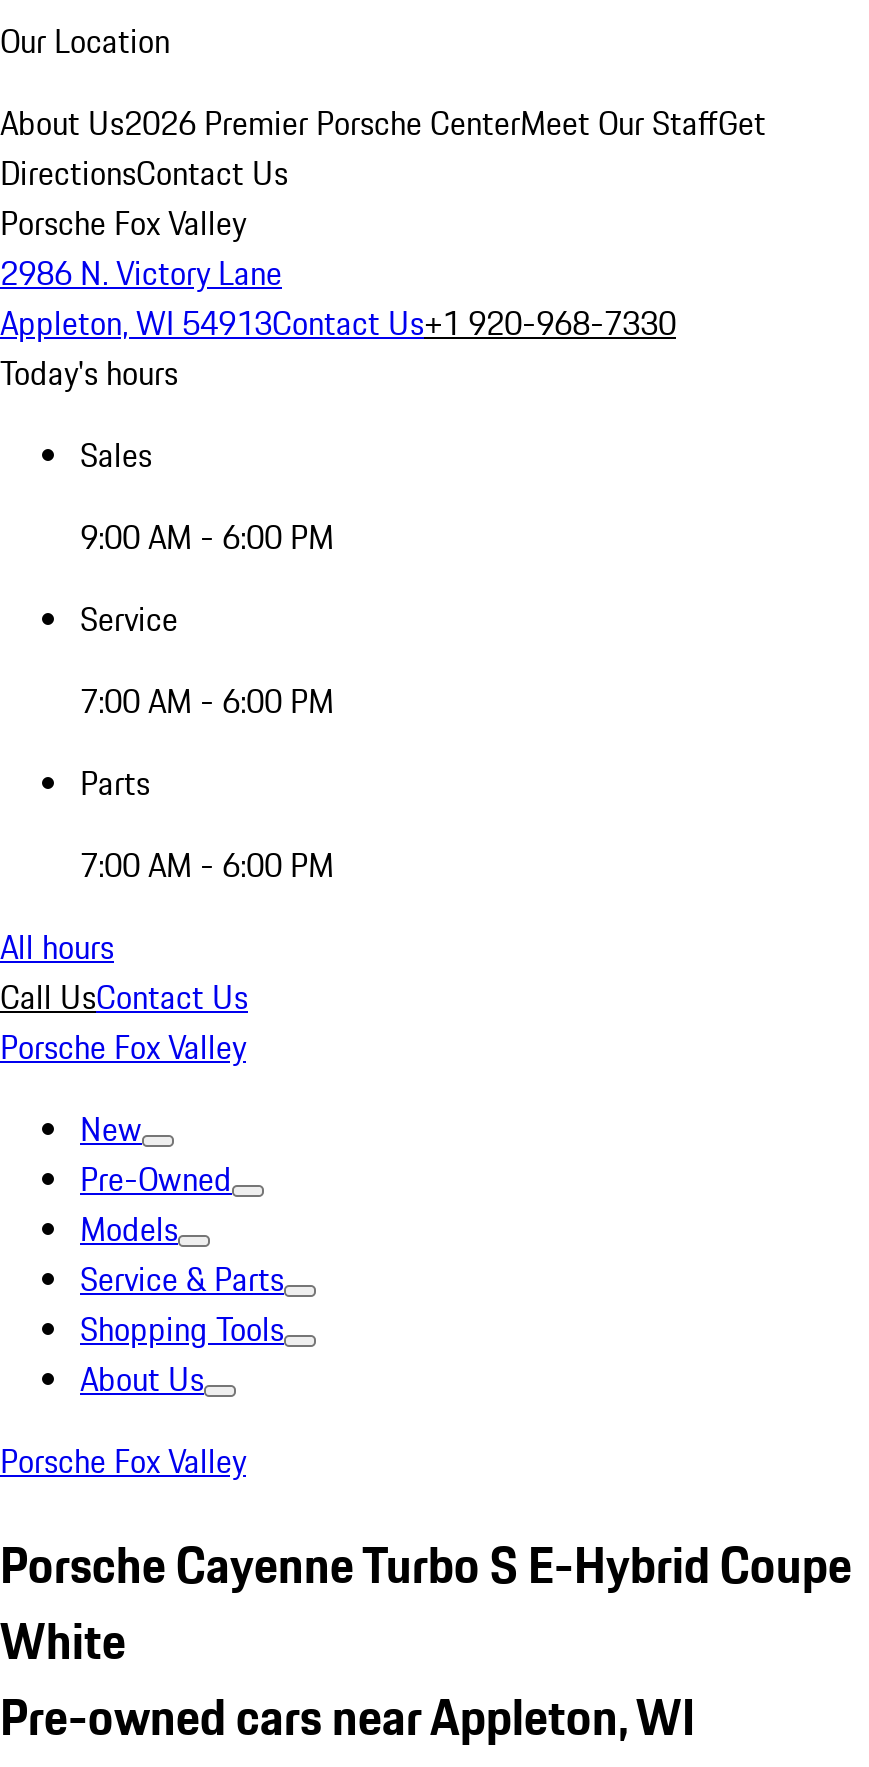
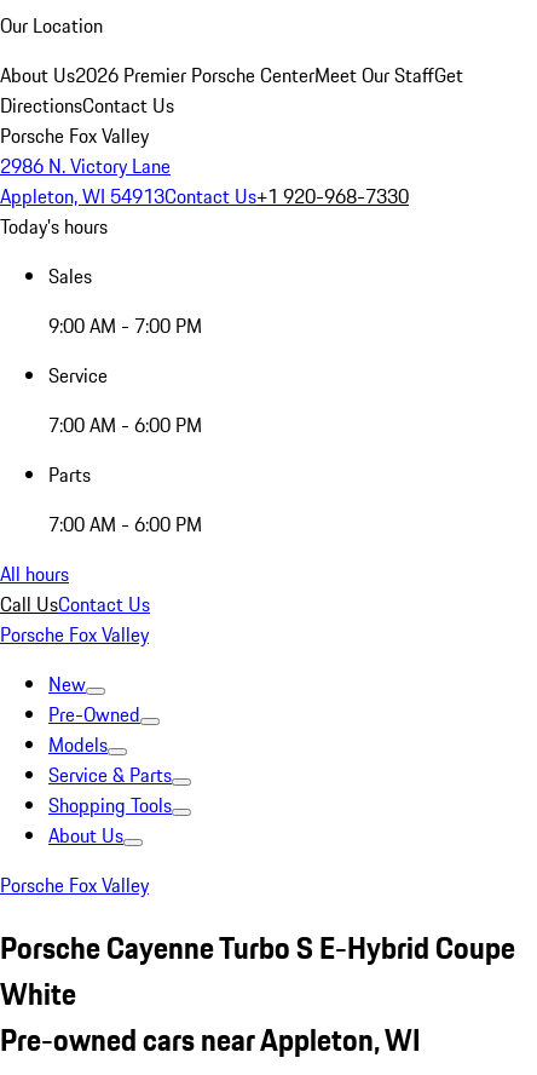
- 9:00 AM - 6:00 PM
+ 9:00 AM - 7:00 PM
